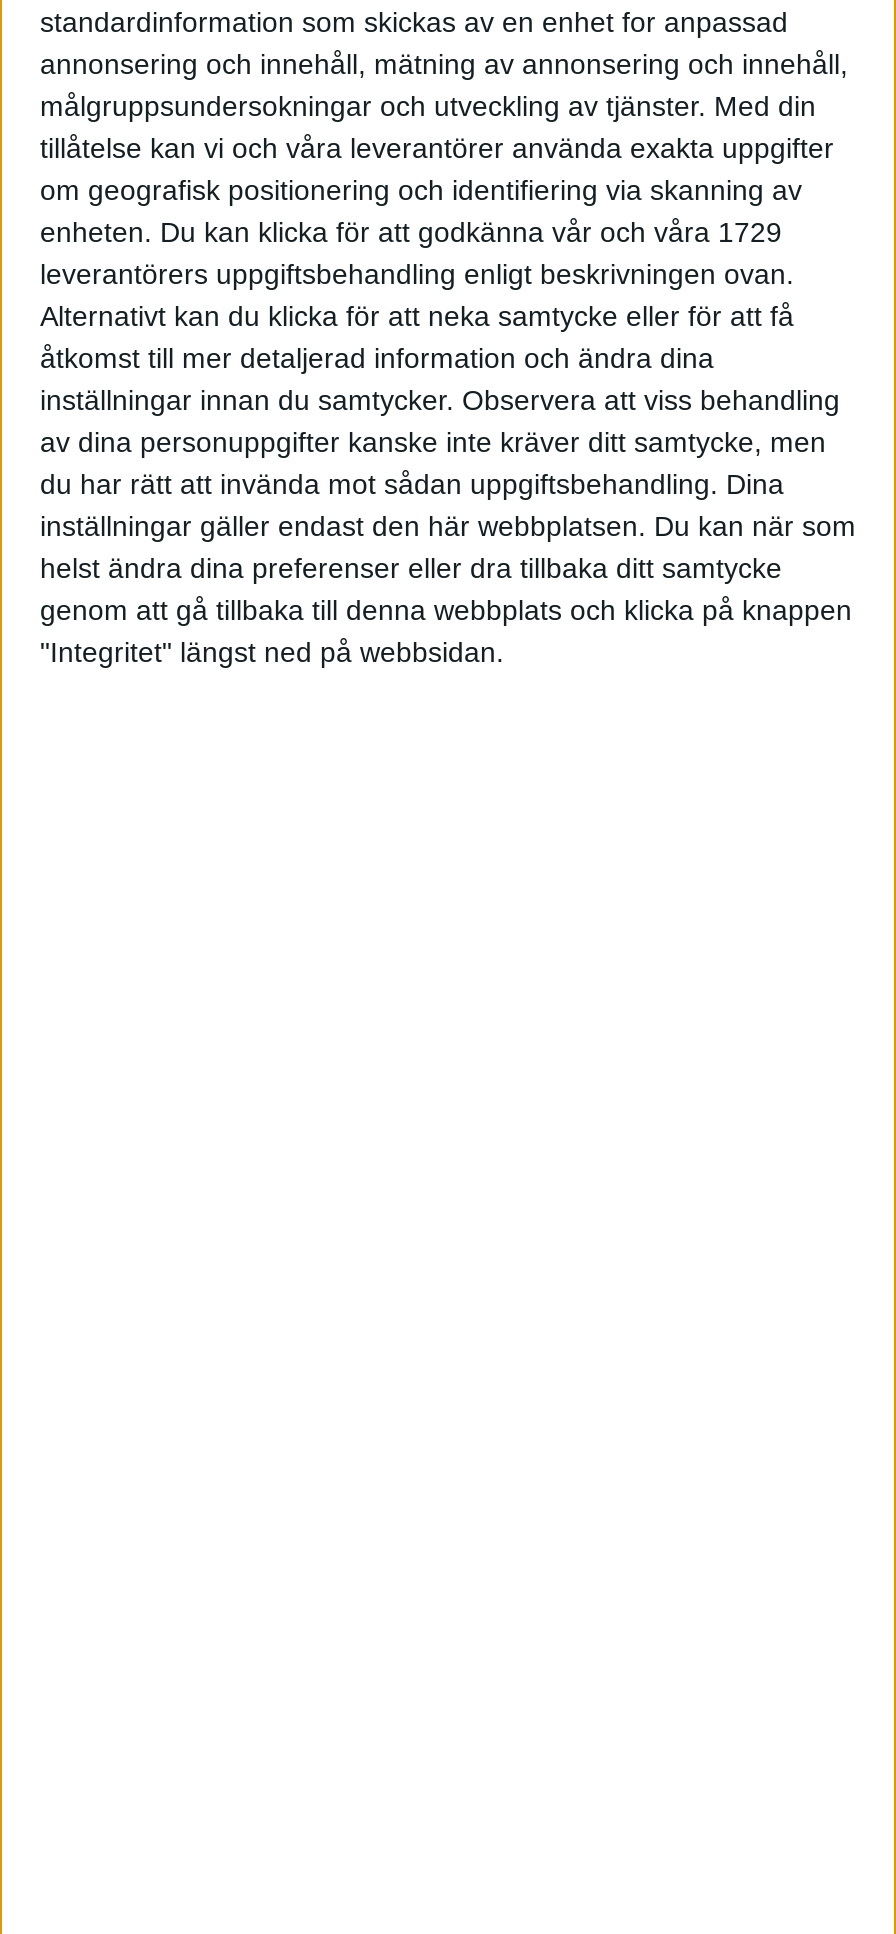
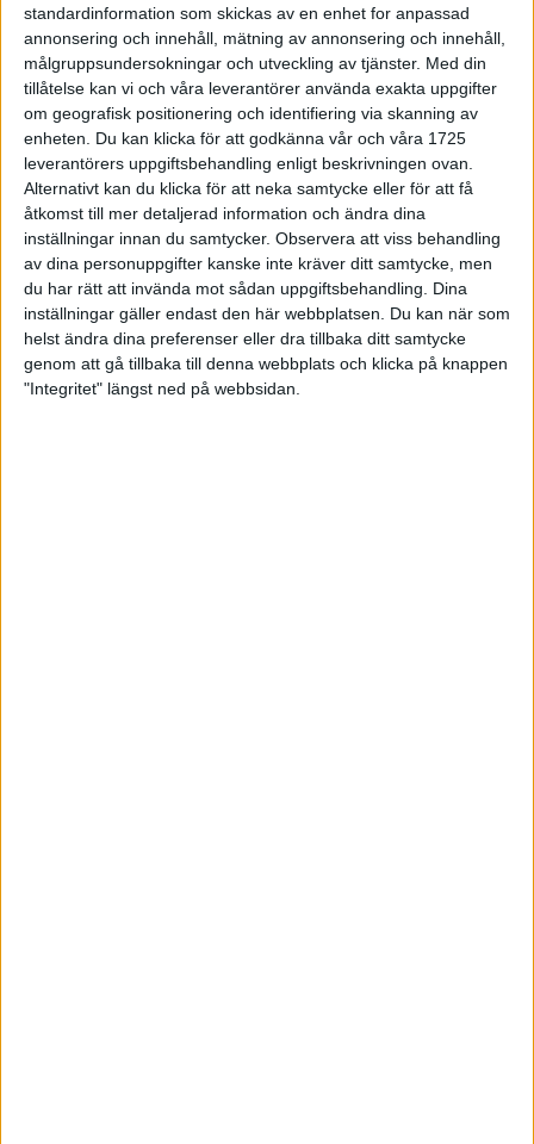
- enheten. Du kan klicka för att godkänna vår och våra 1729
+ enheten. Du kan klicka för att godkänna vår och våra 1725
